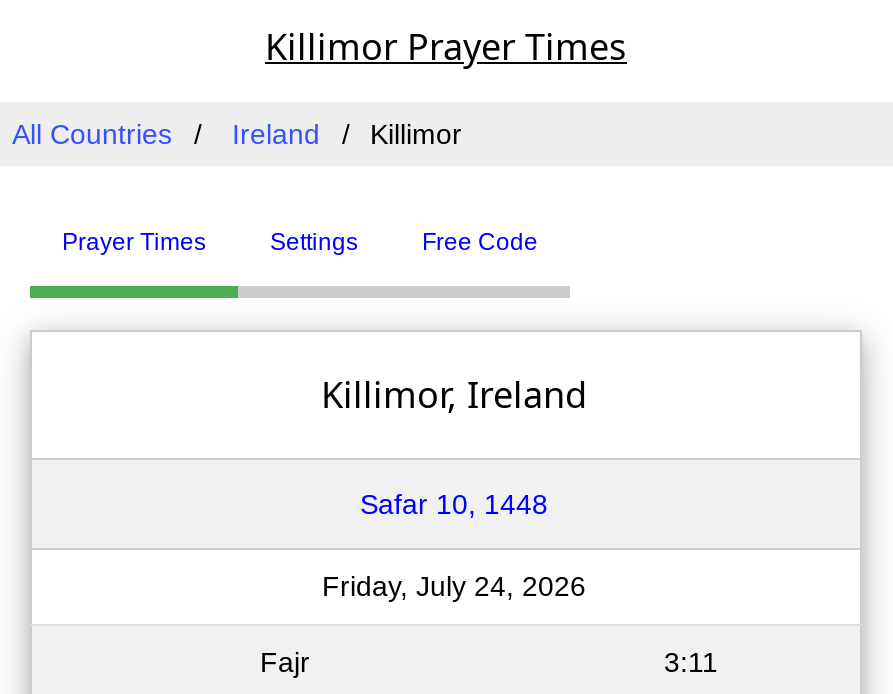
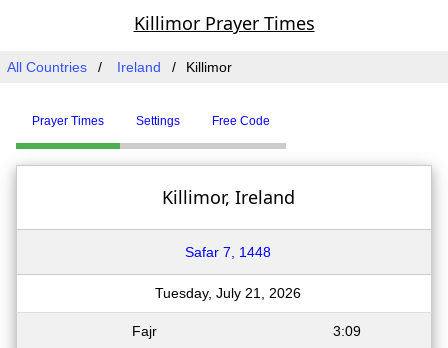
- Safar 10, 1448
+ Safar 7, 1448

- Friday, July 24, 2026
+ Tuesday, July 21, 2026

- 3:11
+ 3:09
